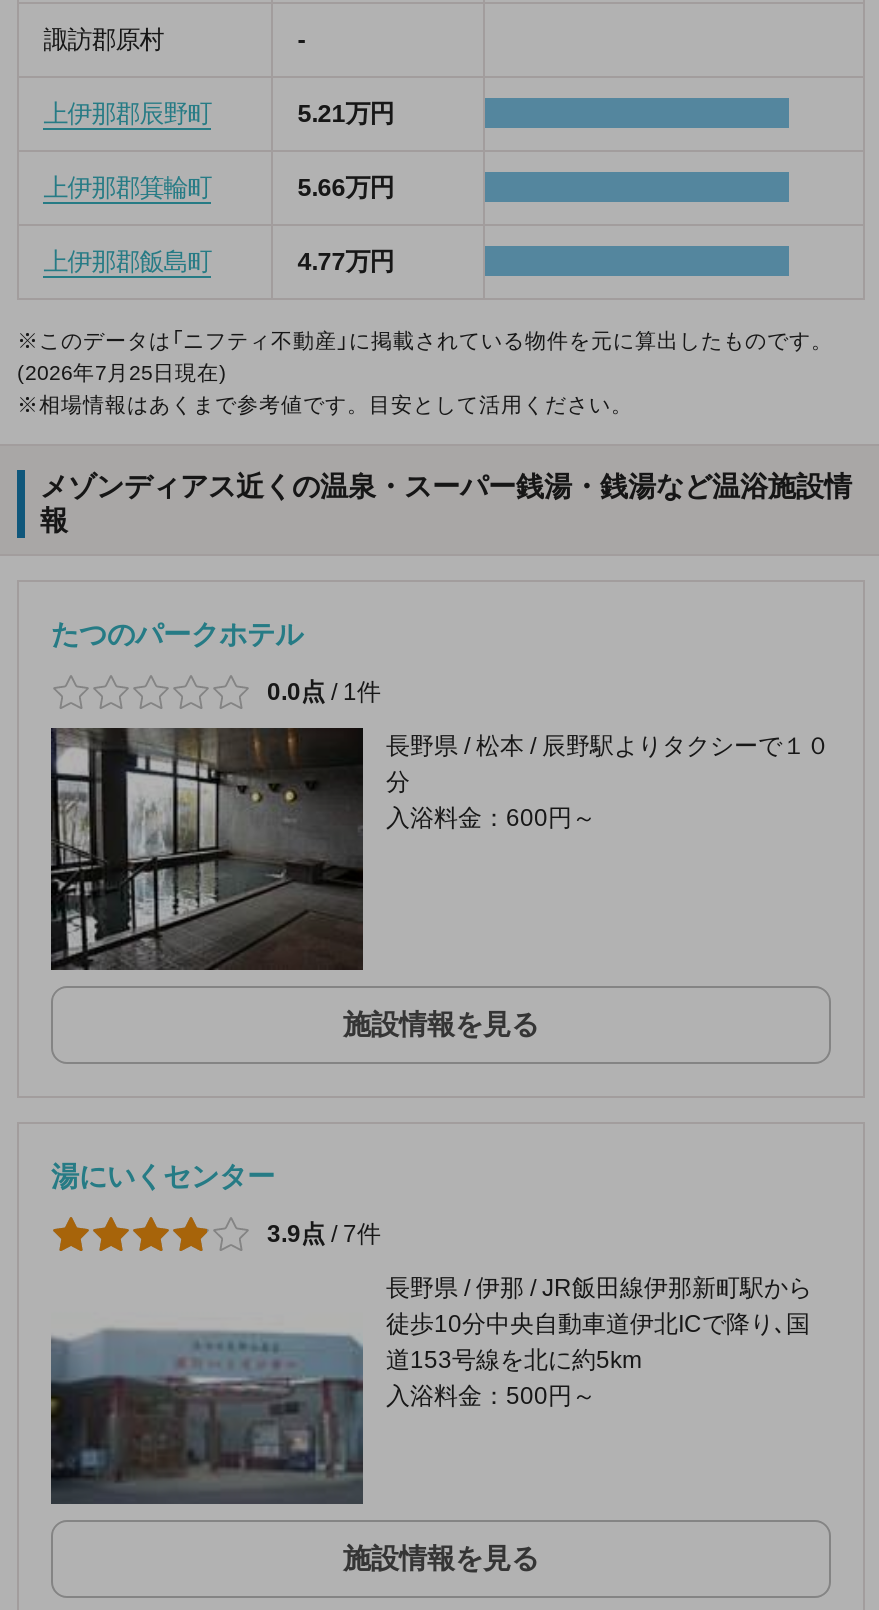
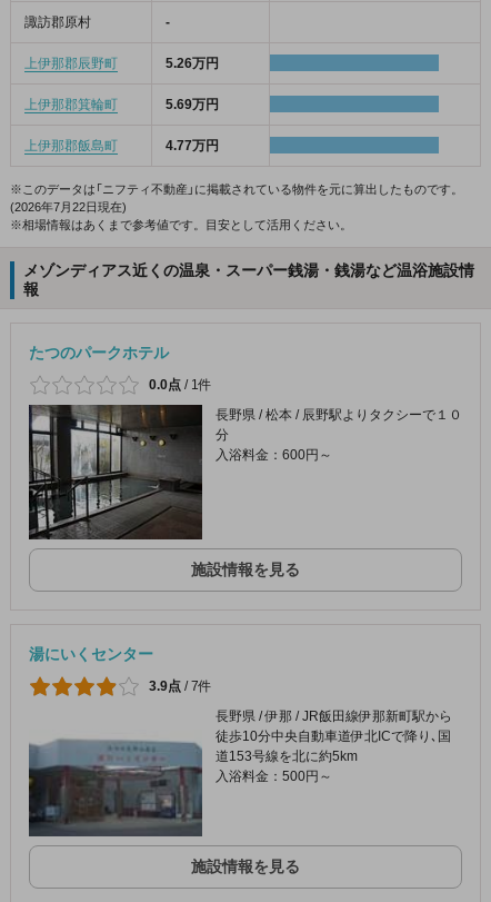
- 5.21万円
+ 5.26万円

- 5.66万円
+ 5.69万円

- (2026年7月25日現在)
+ (2026年7月22日現在)
